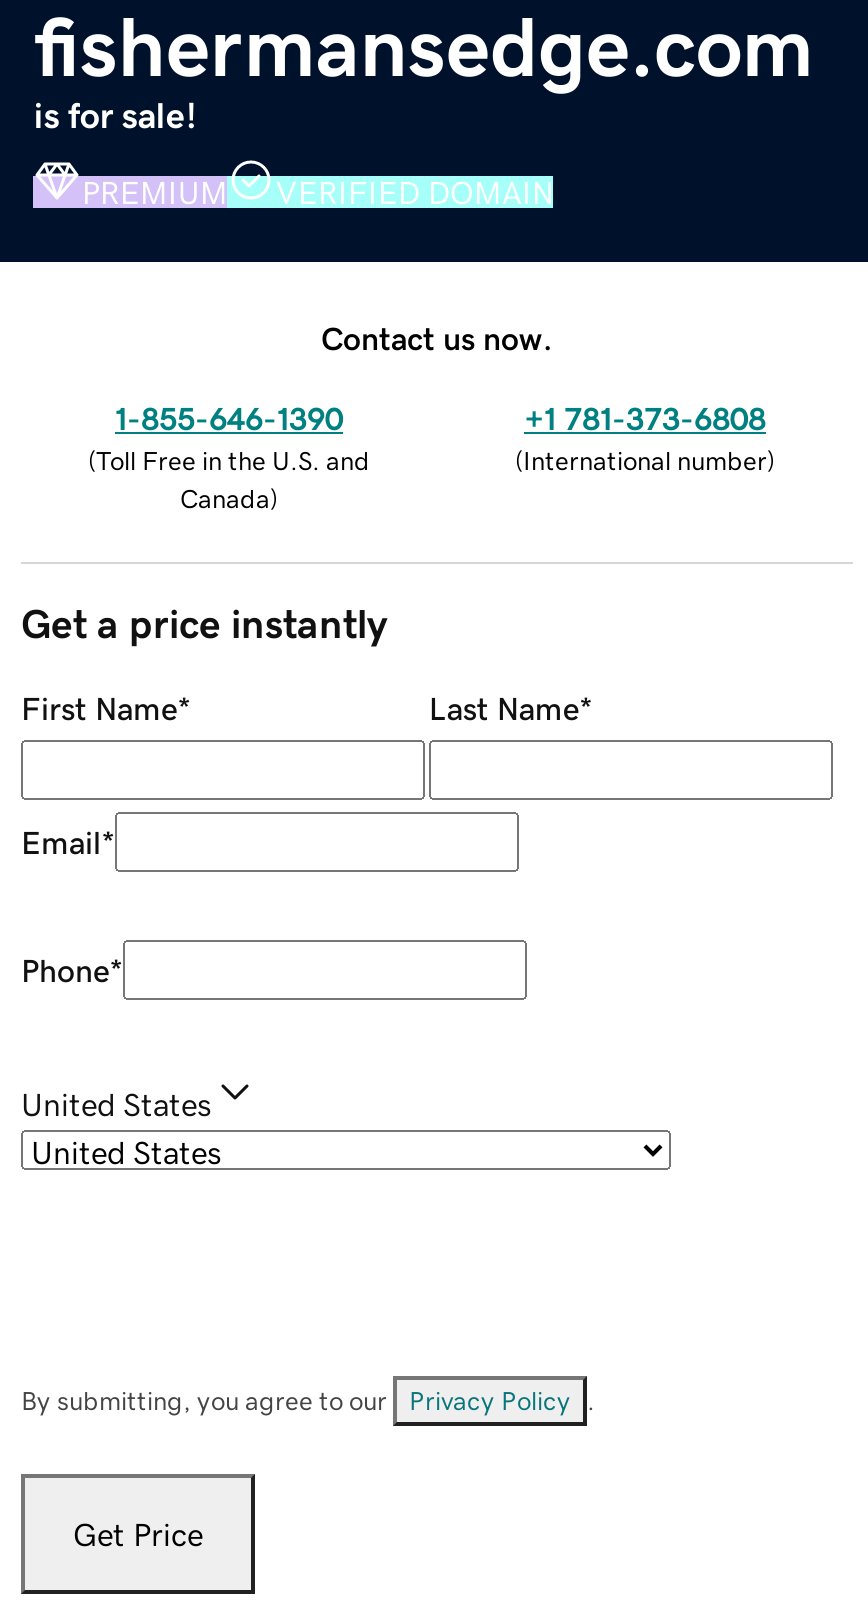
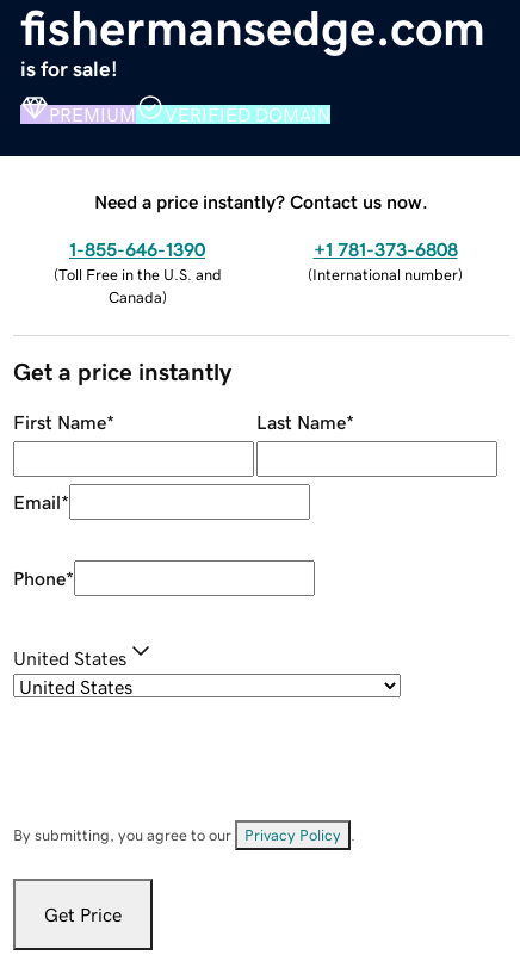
- Contact us now.
+ Need a price instantly? Contact us now.
